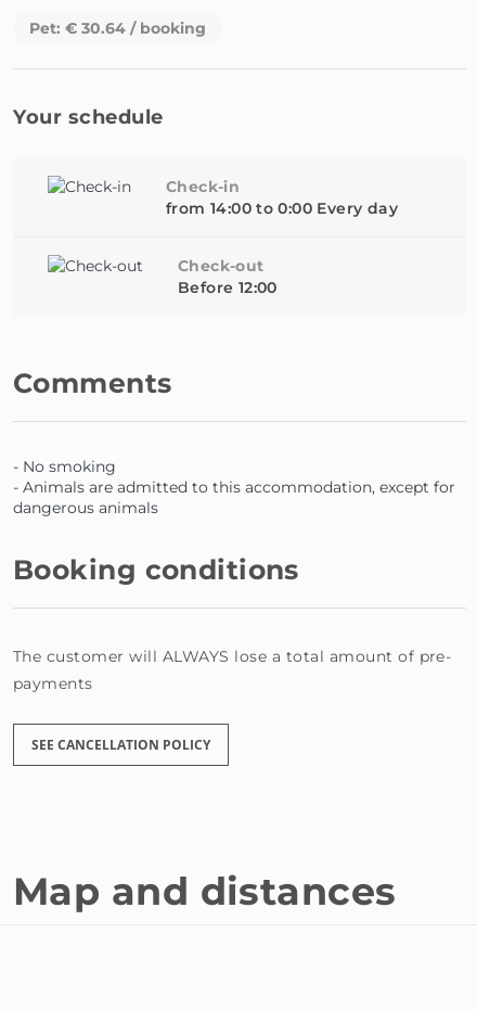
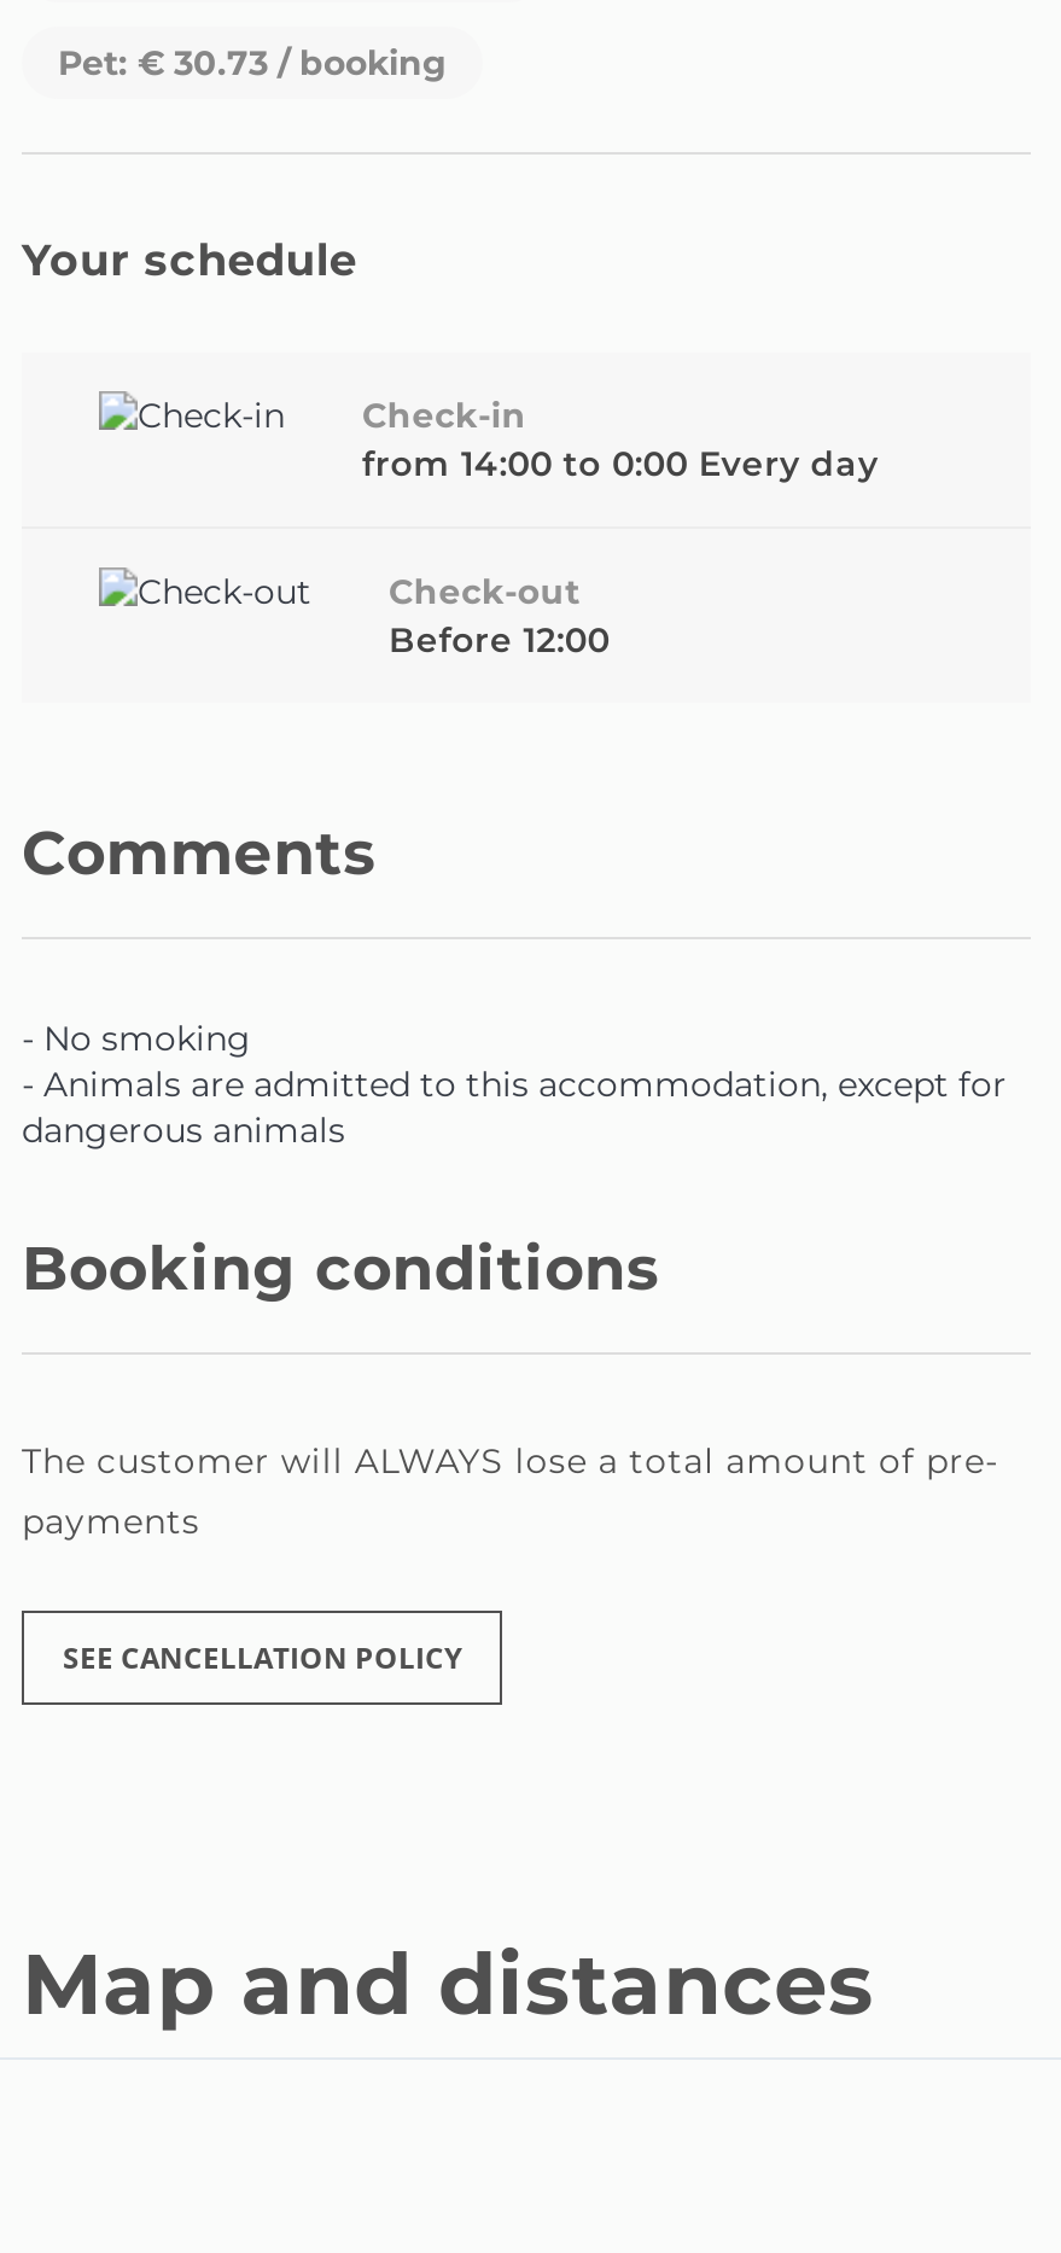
- Pet: € 30.64 / booking
+ Pet: € 30.73 / booking
